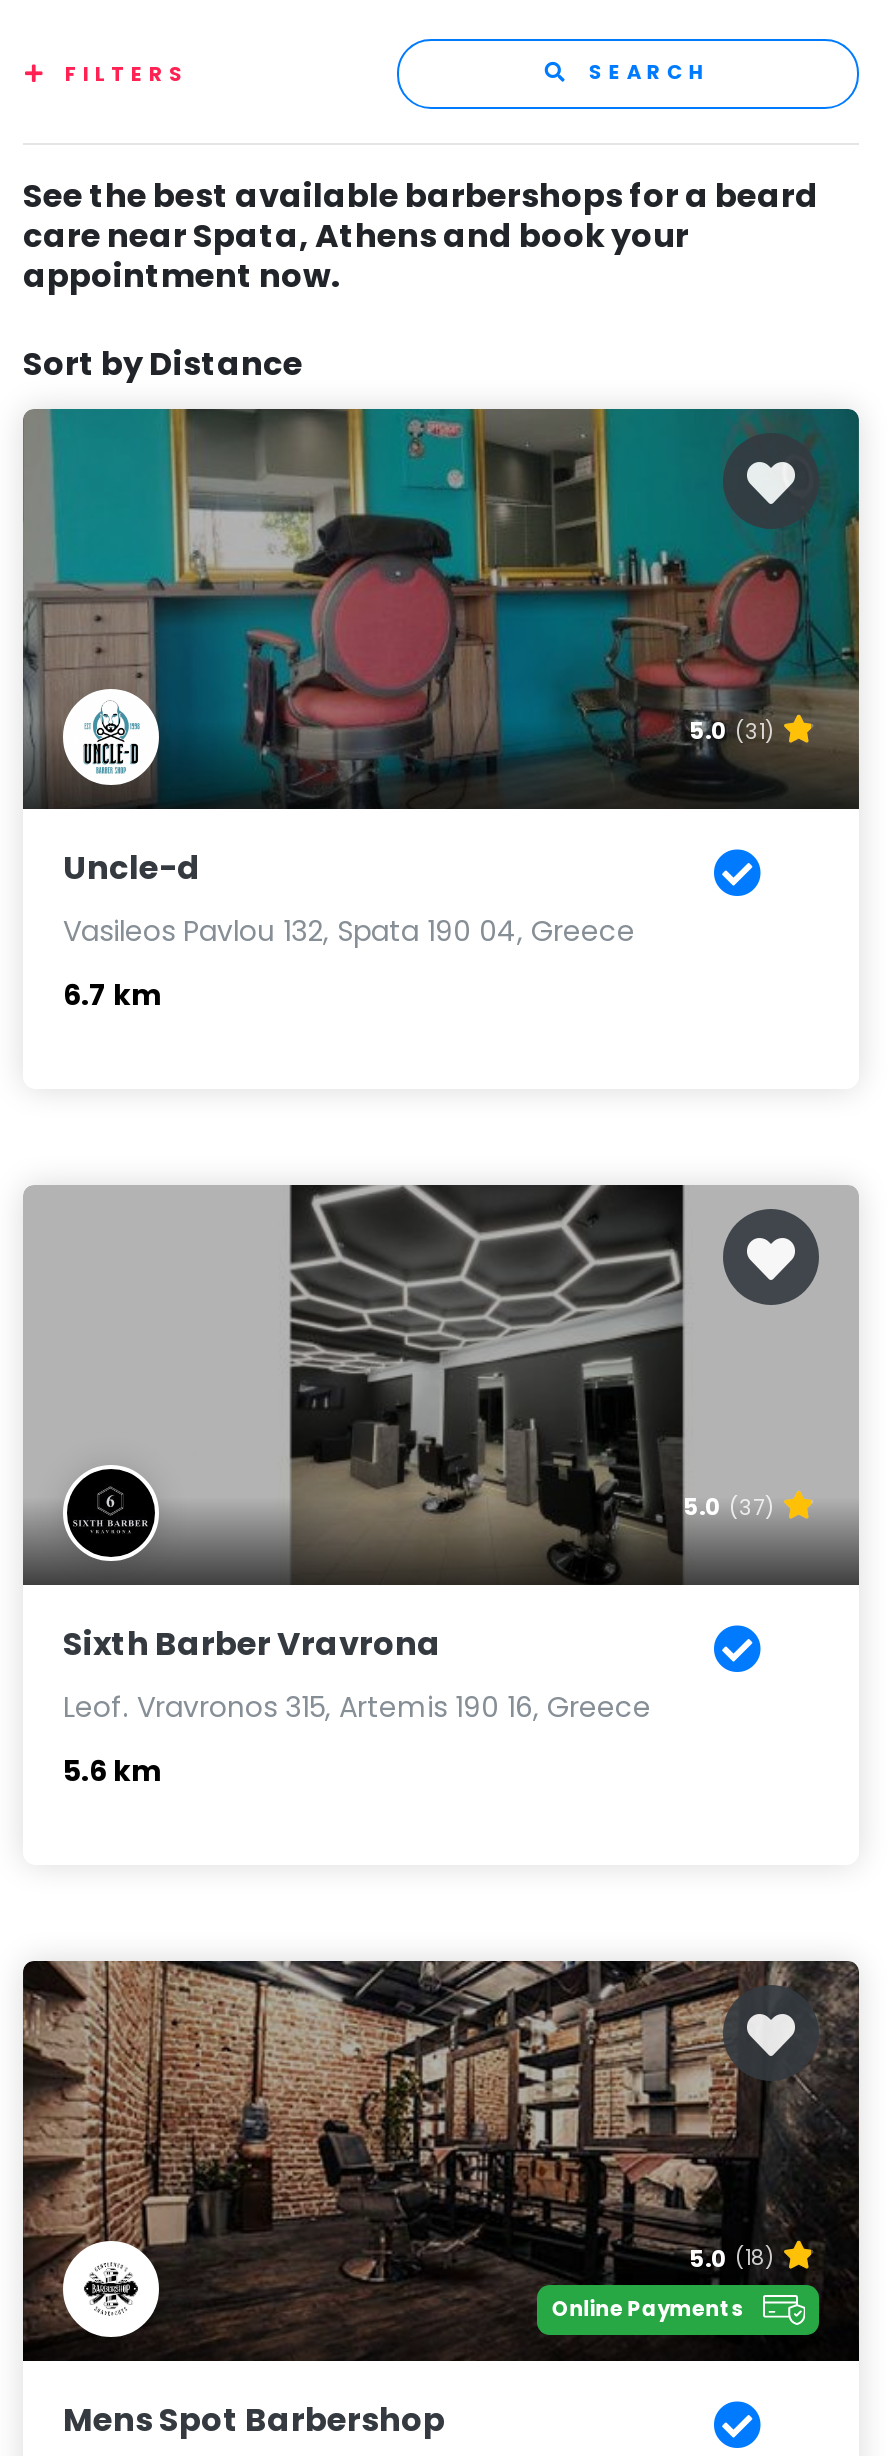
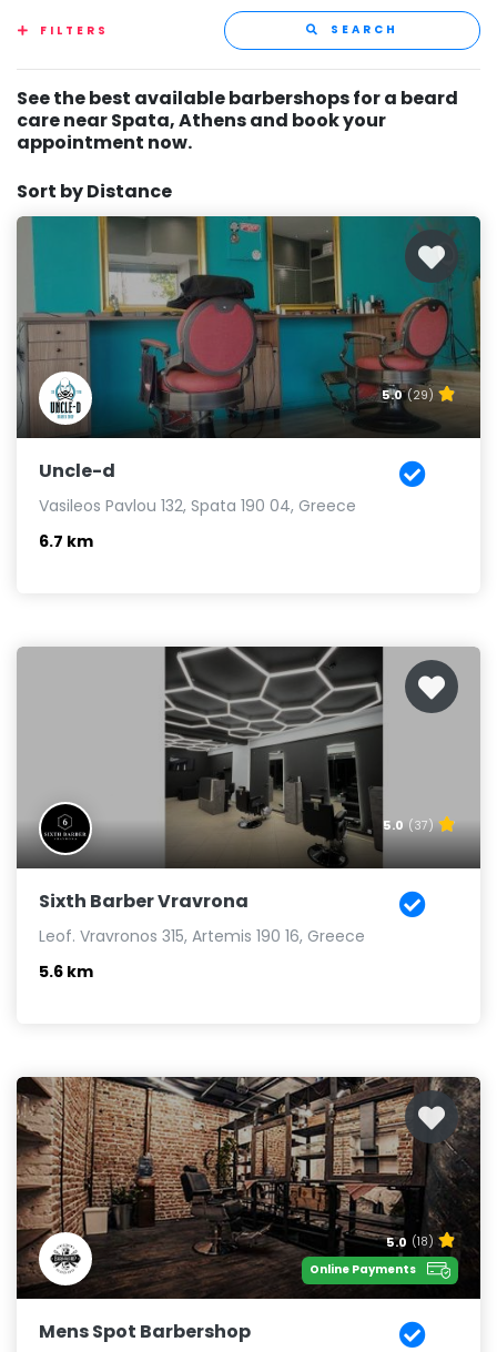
- 5.0 (31)
+ 5.0 (29)
